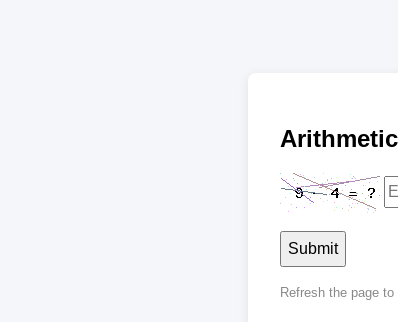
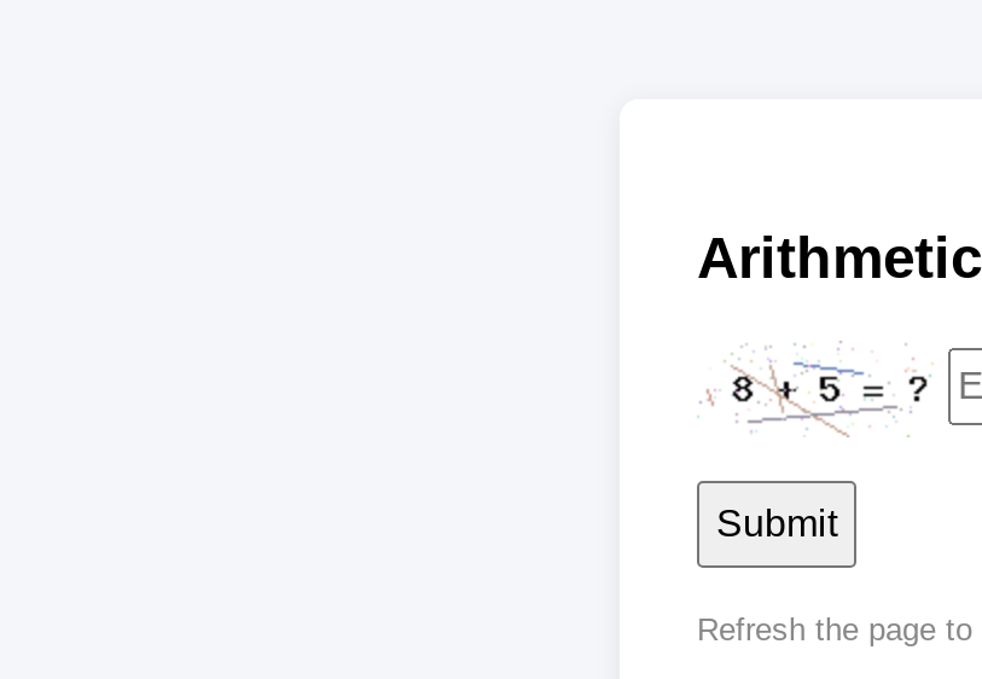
- [image]
+ [image]
